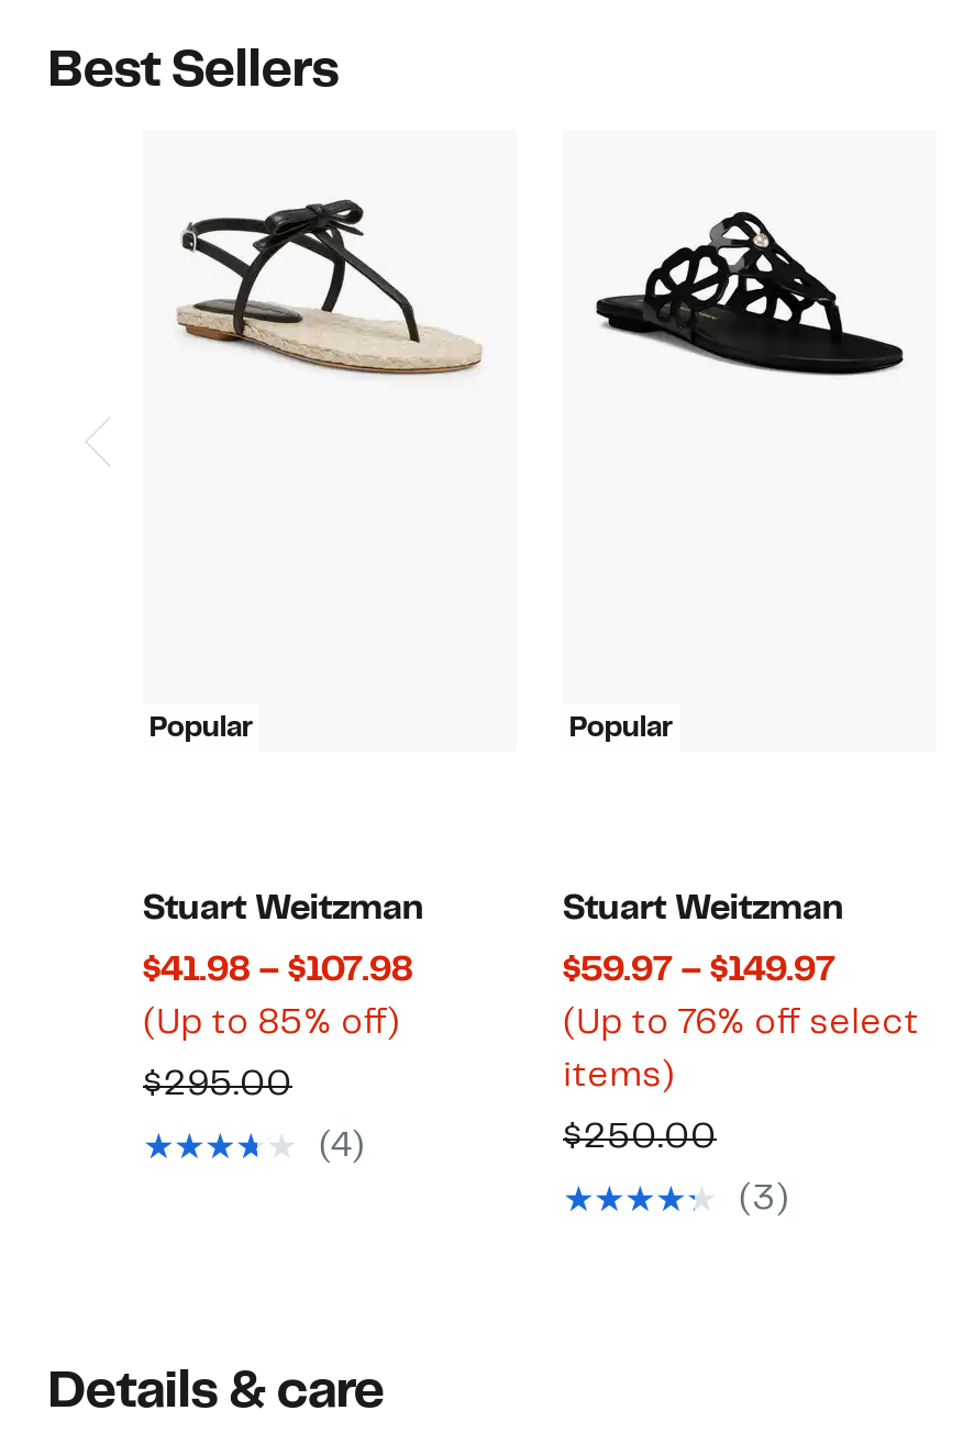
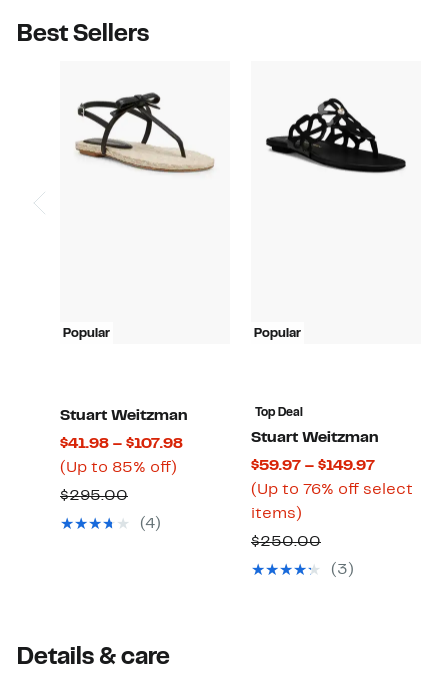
+ Top Deal
